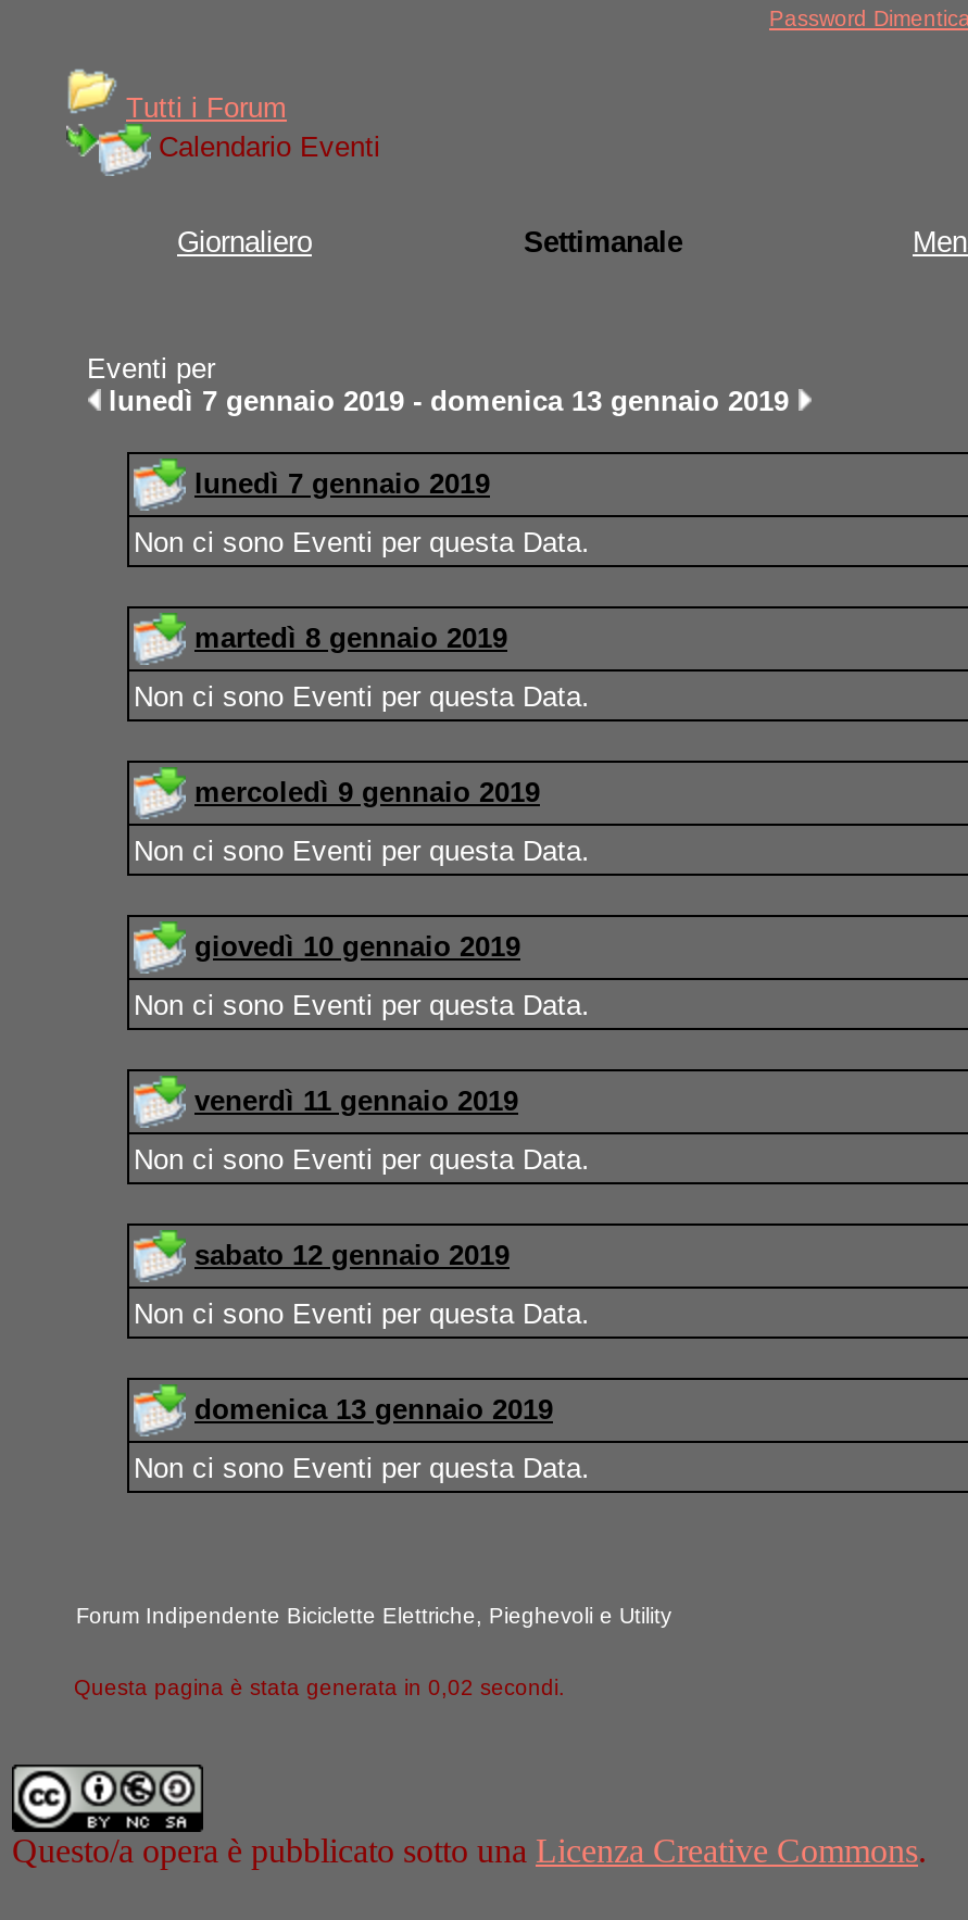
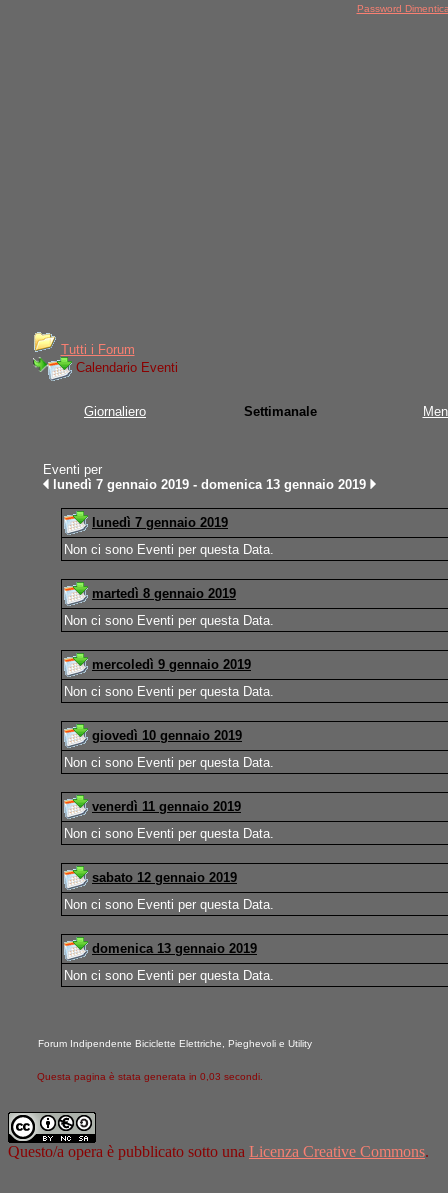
- Questa pagina è stata generata in 0,02 secondi.
+ Questa pagina è stata generata in 0,03 secondi.
